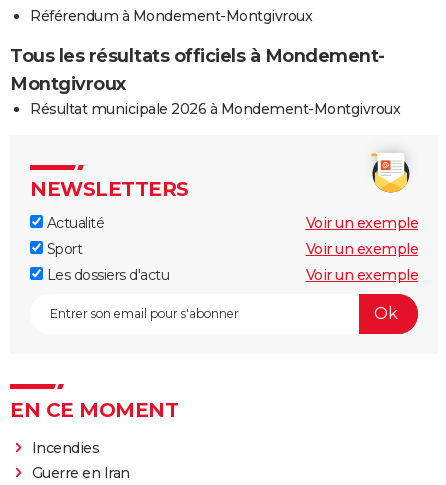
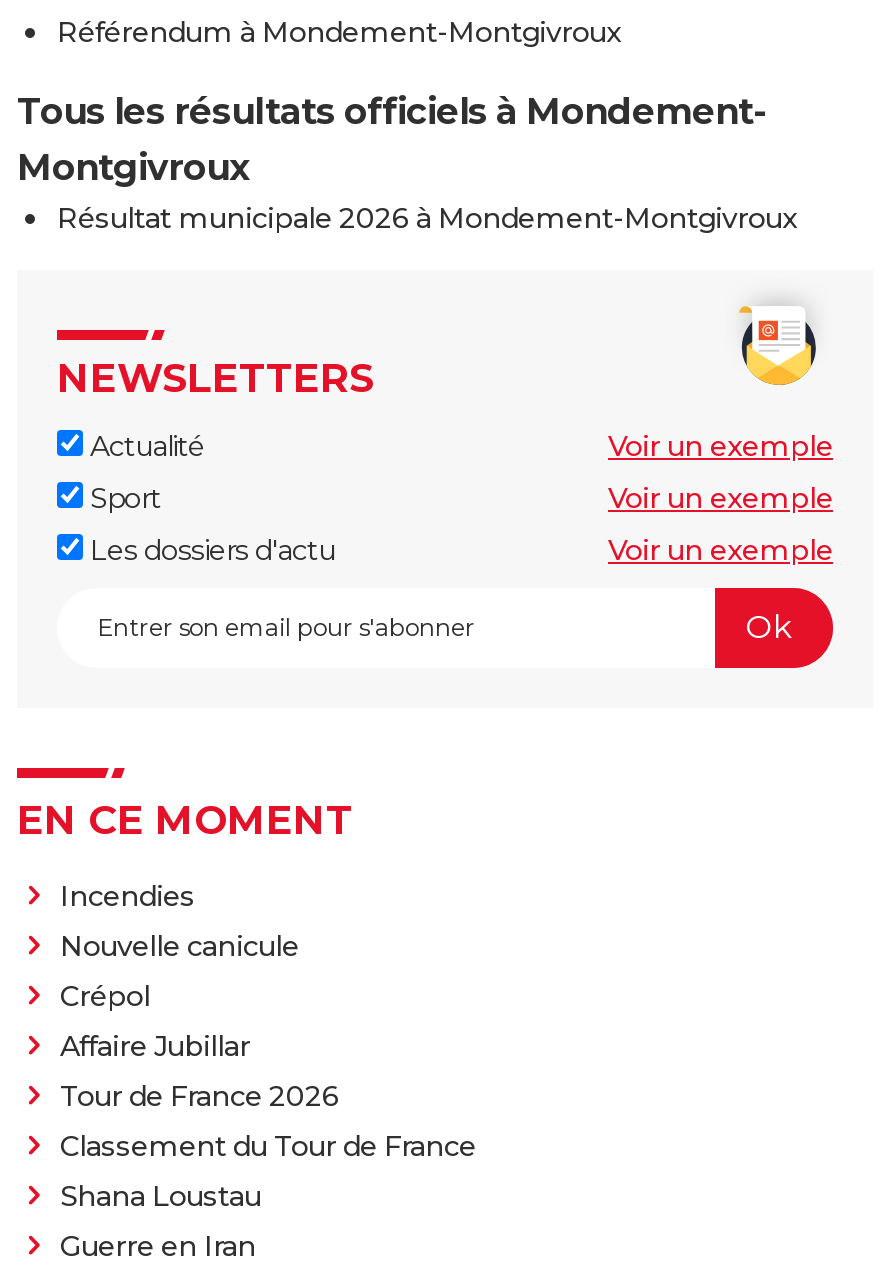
+ Nouvelle canicule
+ Crépol
+ Affaire Jubillar
+ Tour de France 2026
+ Classement du Tour de France
+ Shana Loustau
